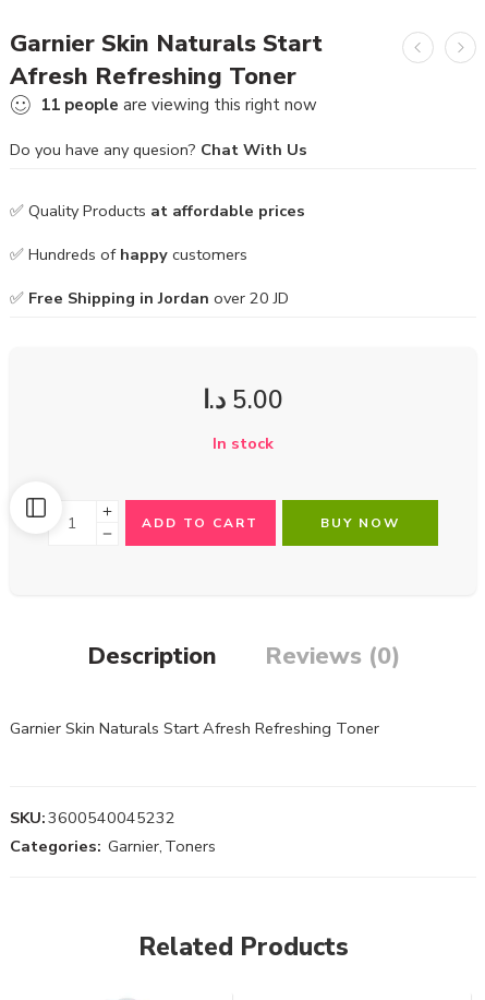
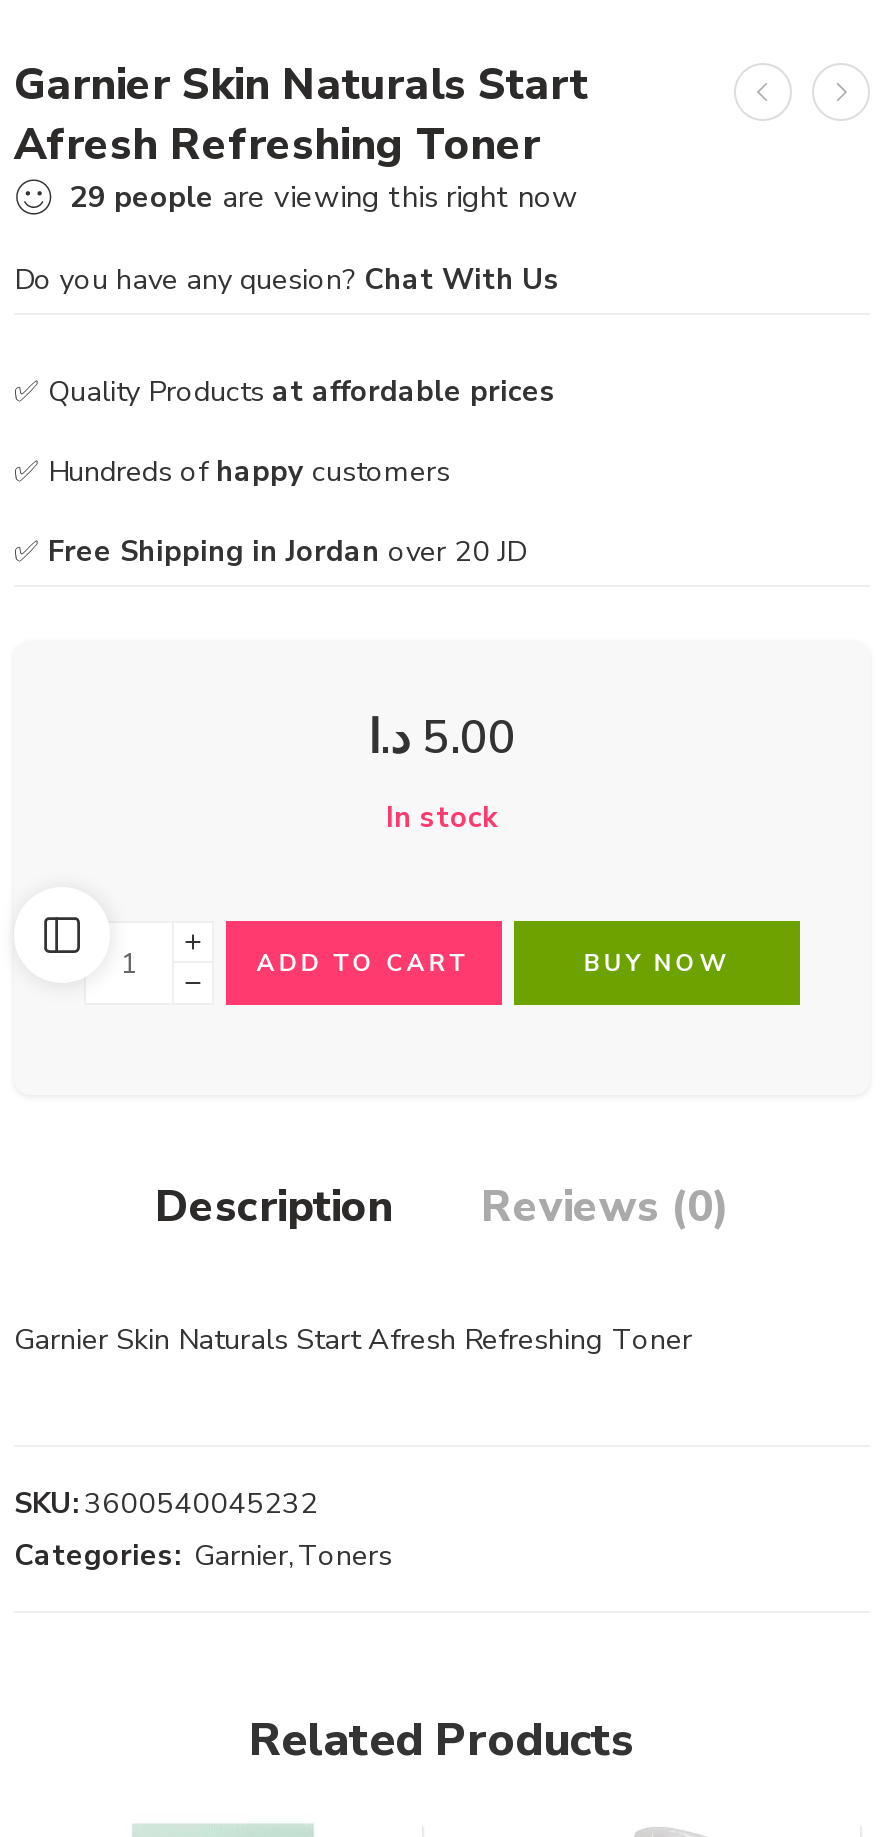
- 11 people are viewing this right now
+ 29 people are viewing this right now
